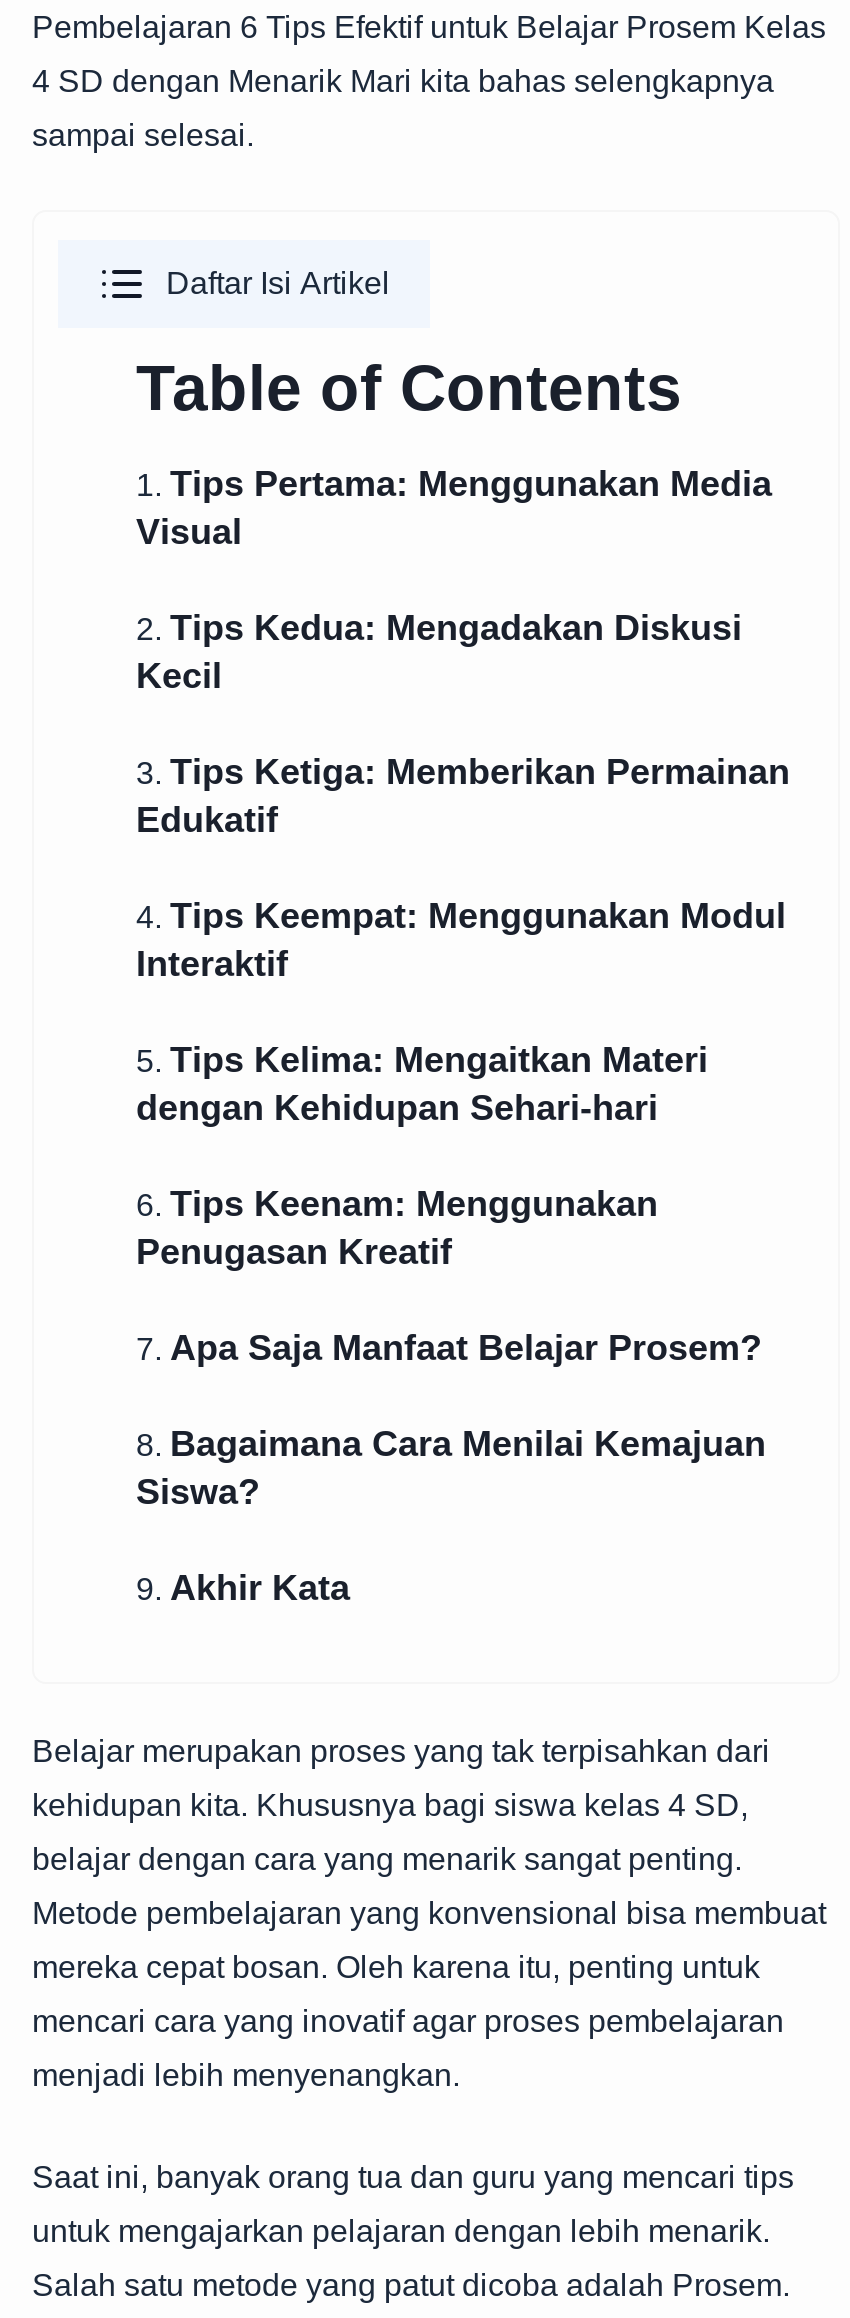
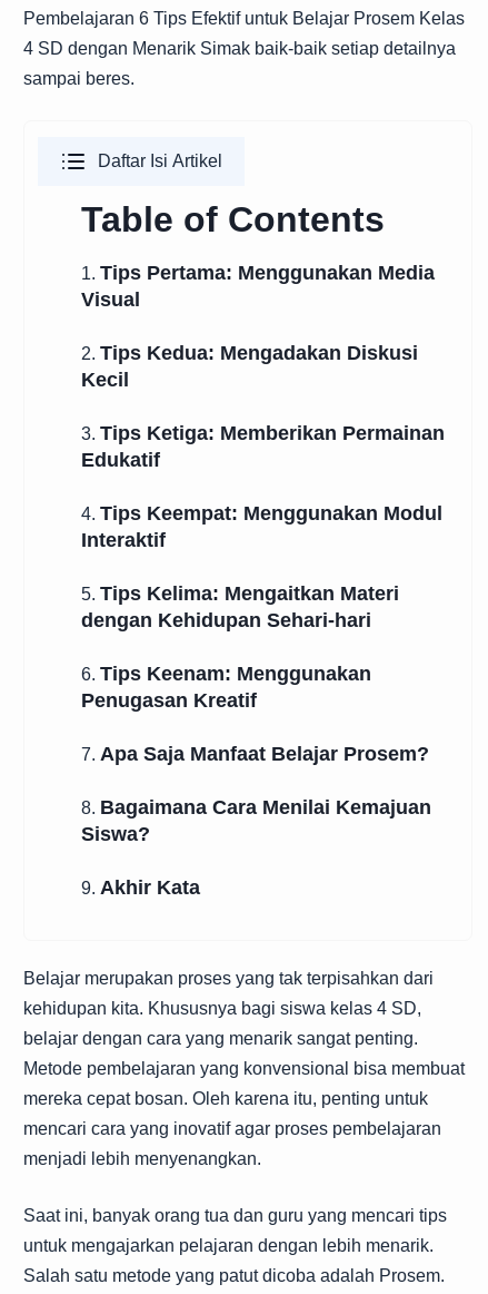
- 4 SD dengan Menarik Mari kita bahas selengkapnya
+ 4 SD dengan Menarik Simak baik-baik setiap detailnya

- sampai selesai.
+ sampai beres.
